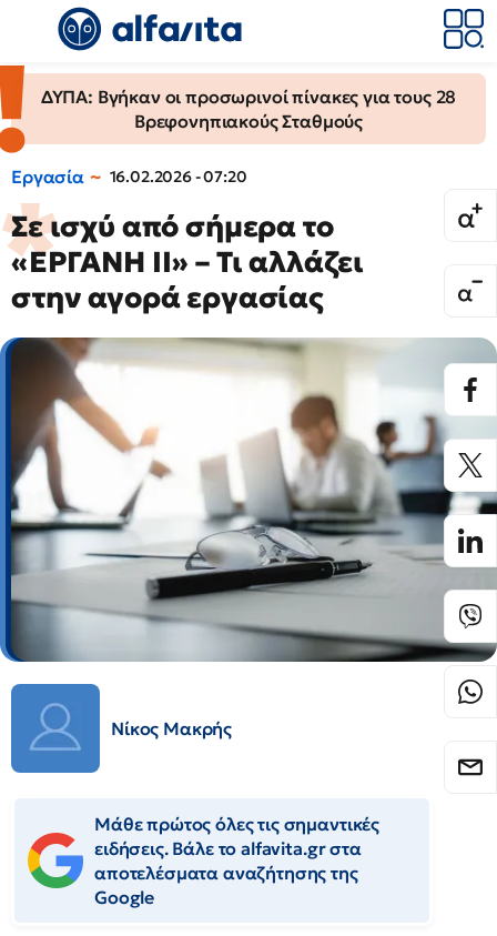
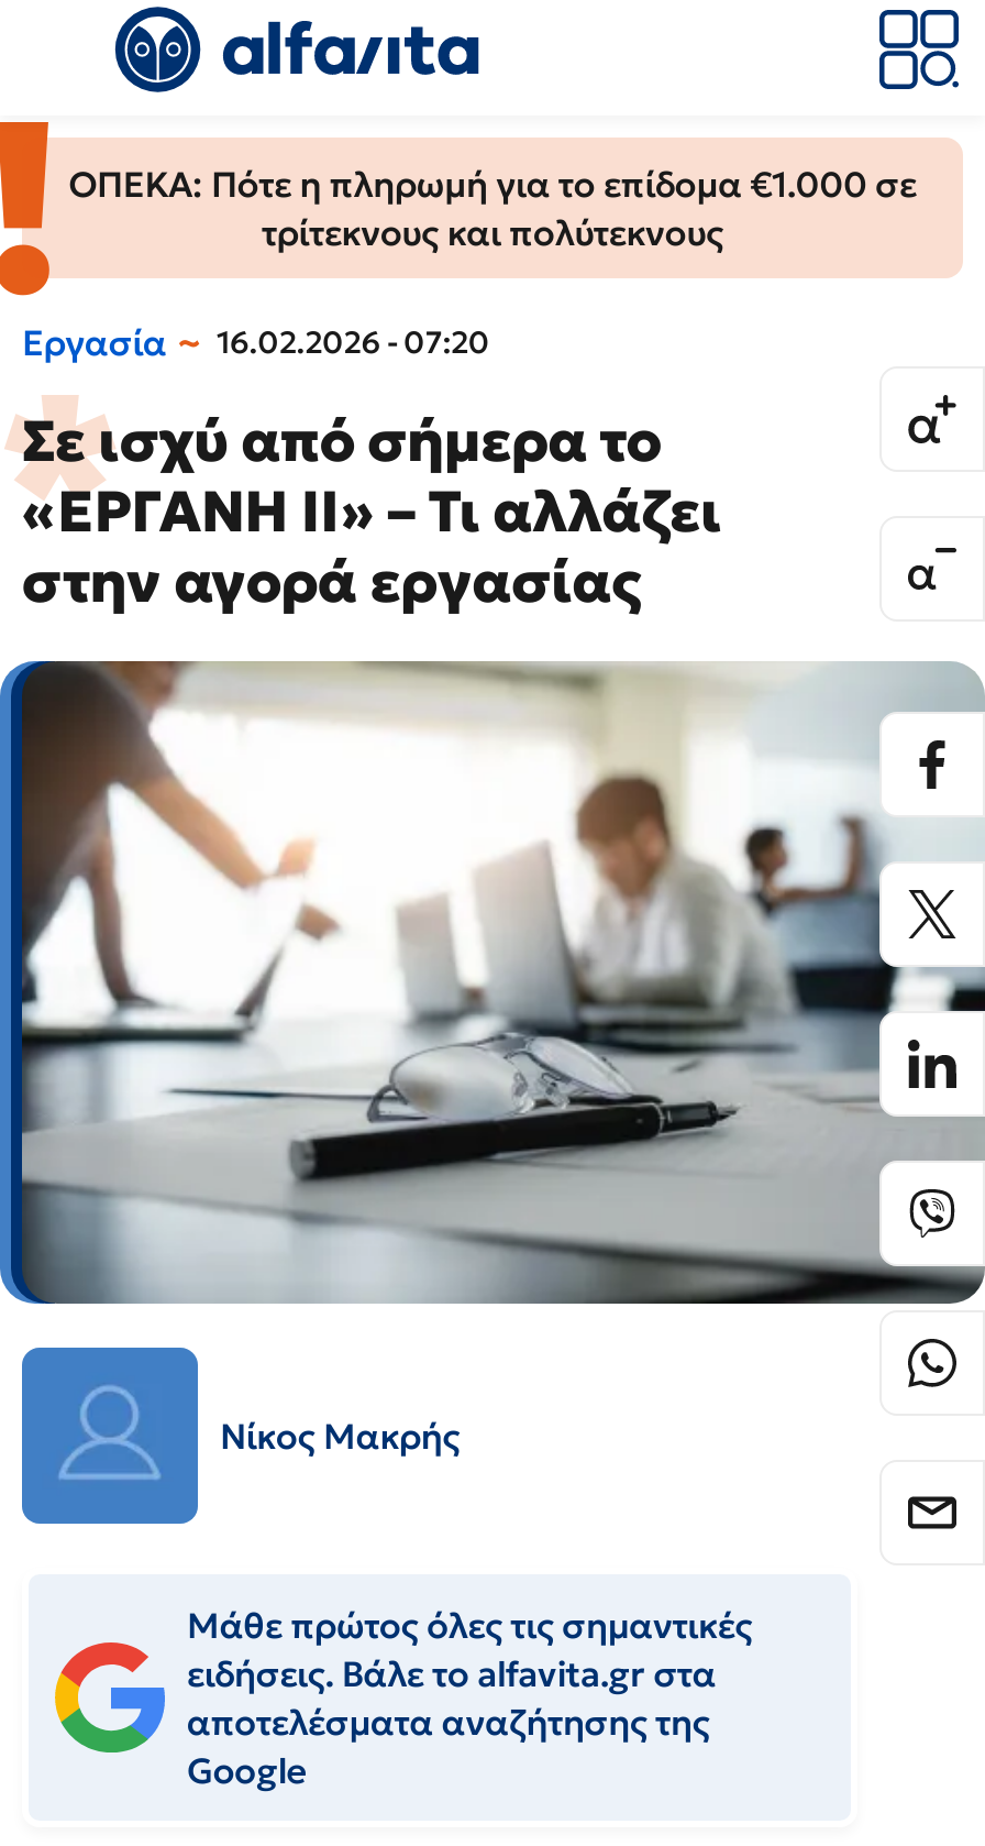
- ΔΥΠΑ: Βγήκαν οι προσωρινοί πίνακες για τους 28
- Βρεφονηπιακούς Σταθμούς
+ ΟΠΕΚΑ: Πότε η πληρωμή για το επίδομα €1.000 σε
+ τρίτεκνους και πολύτεκνους
